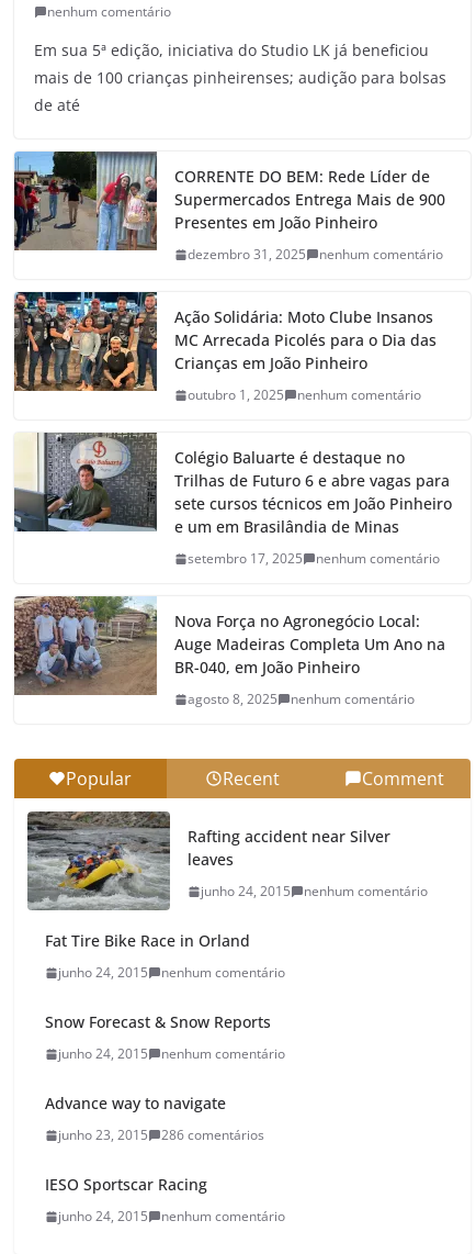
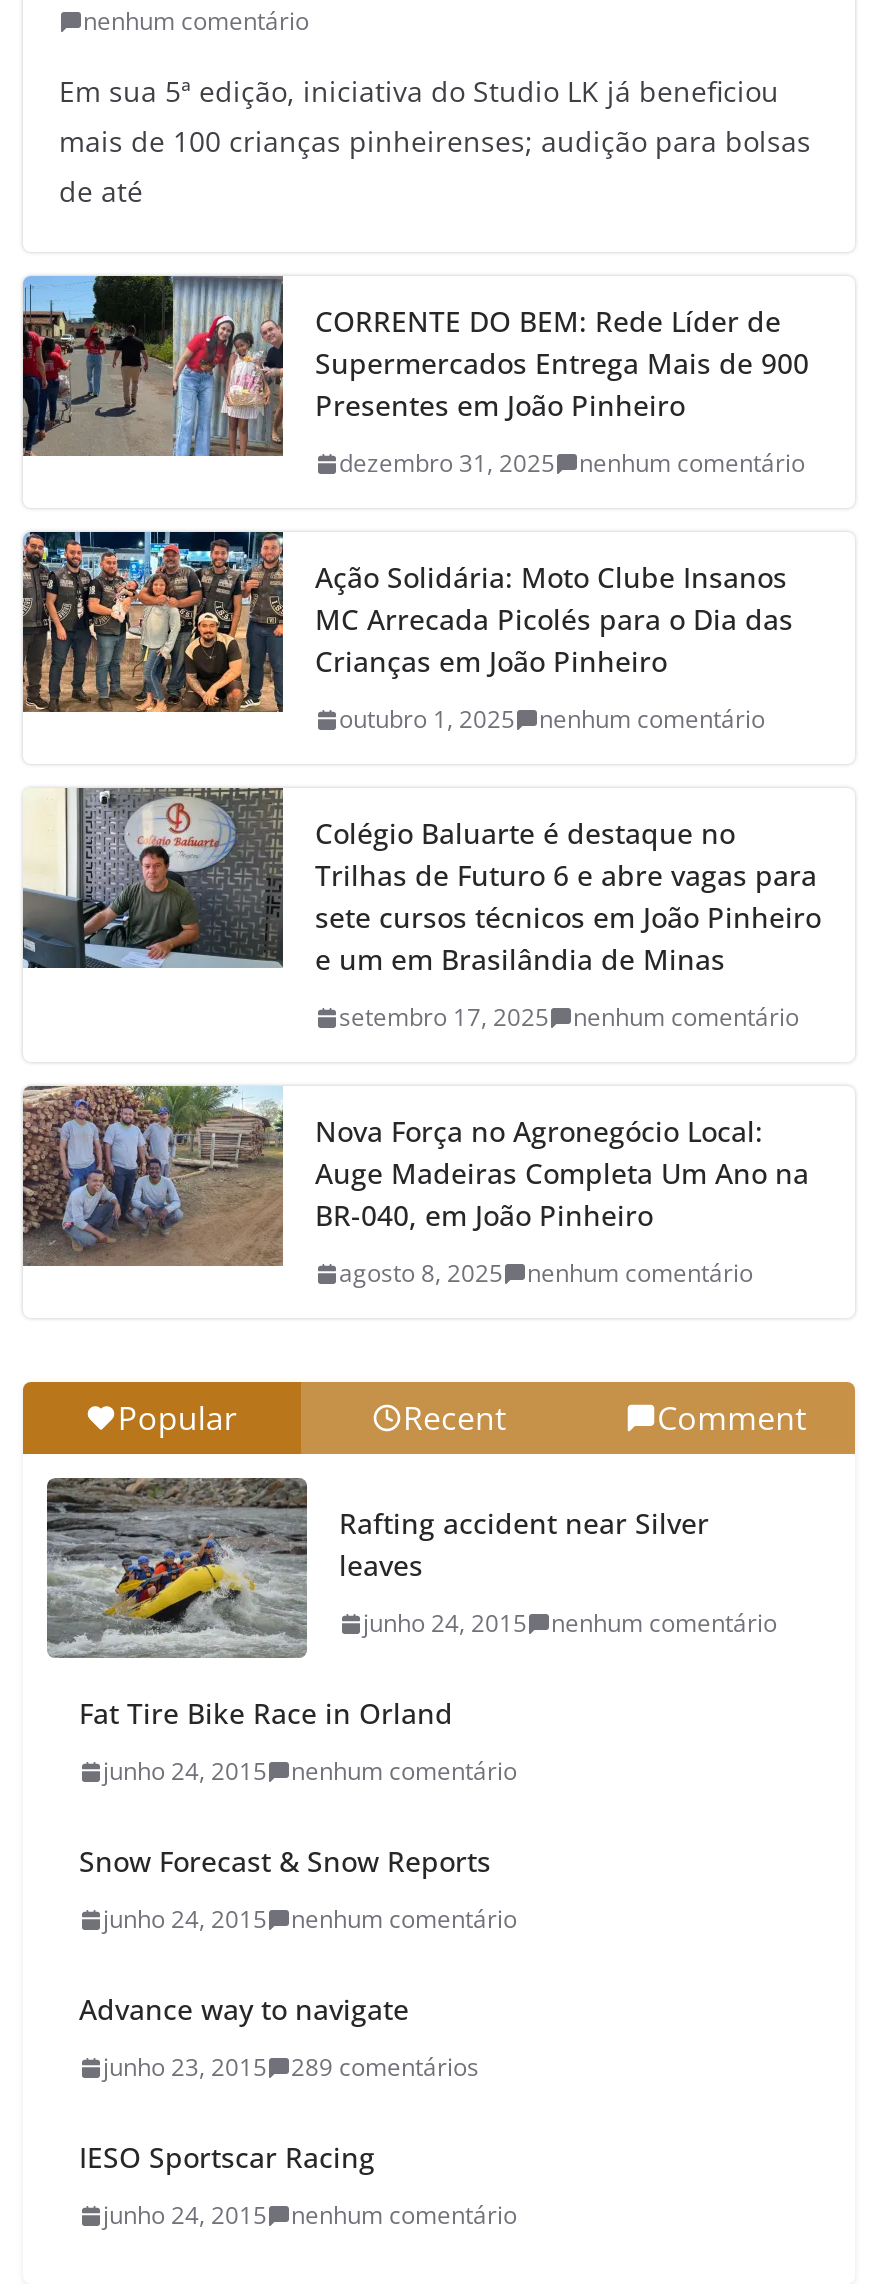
- junho 23, 2015 286 comentários
+ junho 23, 2015 289 comentários
